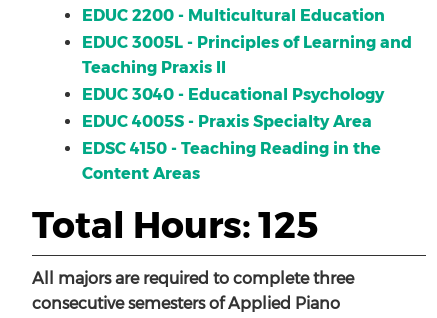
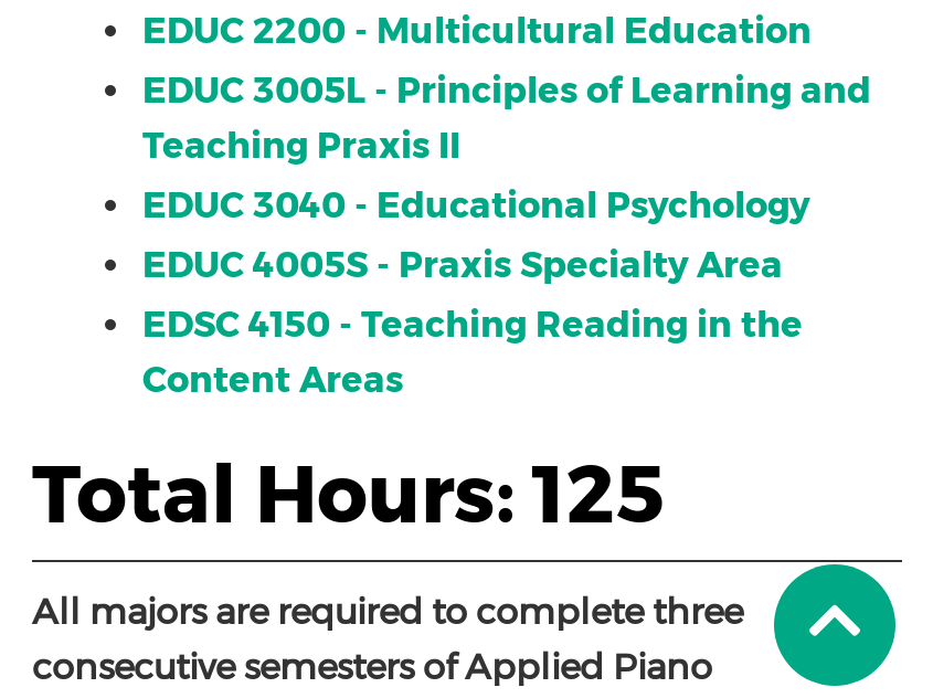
+ [image]
